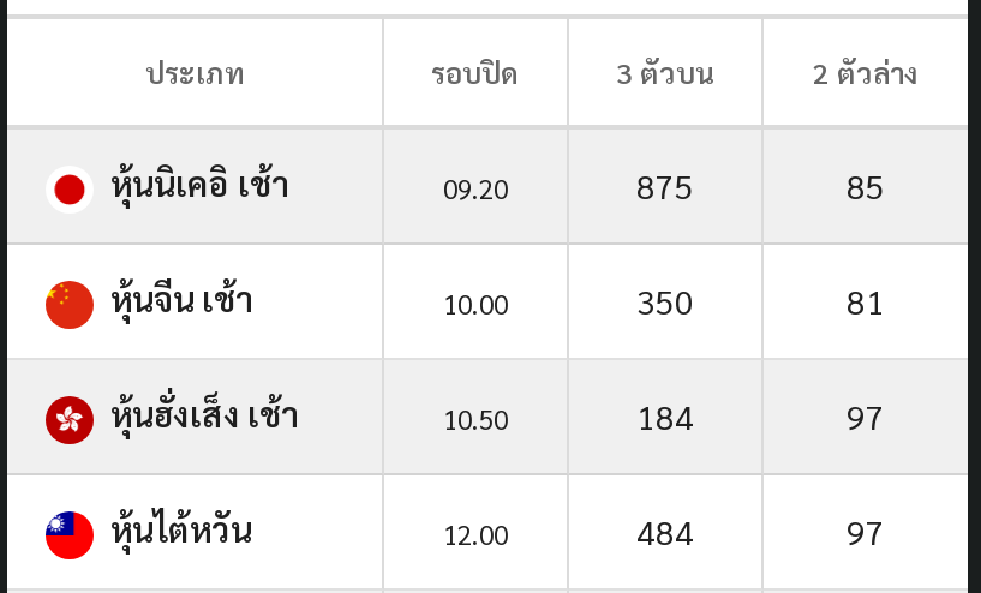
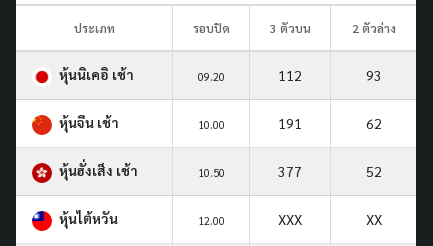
- 875
+ 112

- 85
+ 93

- 350
+ 191

- 81
+ 62

- 184
+ 377

- 97
+ 52

- 484
- 97
+ XXX
+ XX
